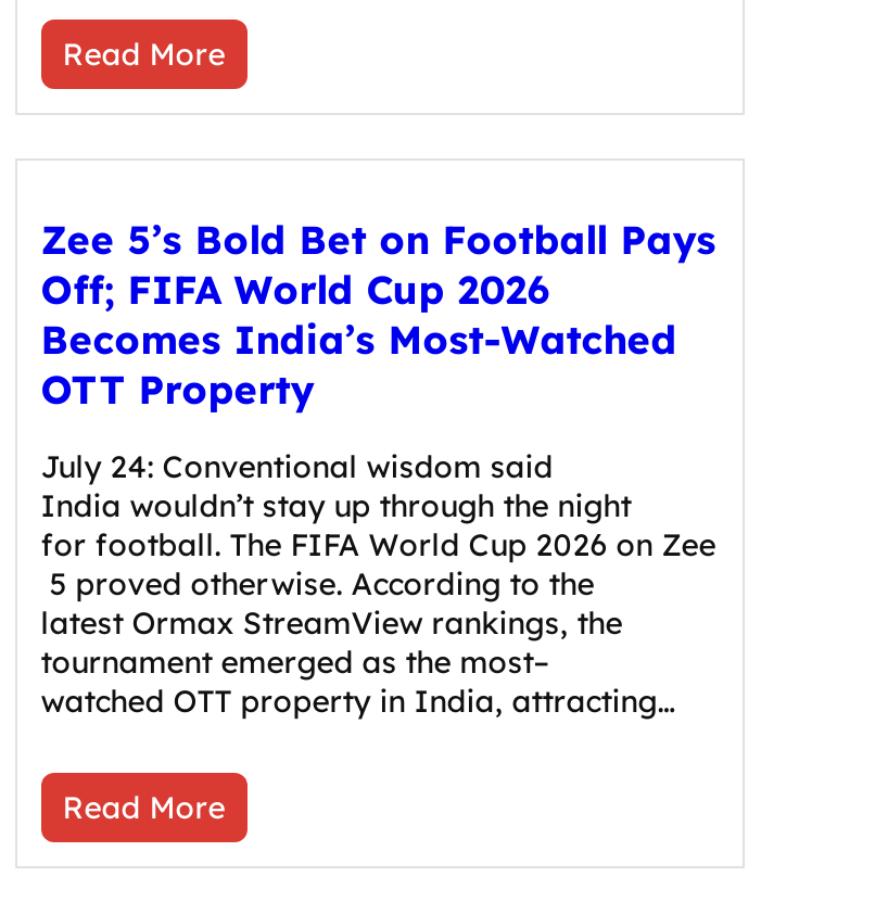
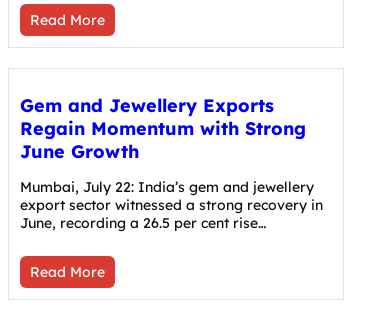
- Zee 5’s Bold Bet on Football Pays
- Off; FIFA World Cup 2026
- Becomes India’s Most-Watched
- OTT Property
+ Gem and Jewellery Exports
+ Regain Momentum with Strong
+ June Growth

- July 24: Conventional wisdom said
- India wouldn’t stay up through the night
- for football. The FIFA World Cup 2026 on Zee
- 5 proved otherwise. According to the
- latest Ormax StreamView rankings, the
- tournament emerged as the most–
- watched OTT property in India, attracting…
+ Mumbai, July 22: India’s gem and jewellery
+ export sector witnessed a strong recovery in
+ June, recording a 26.5 per cent rise…
